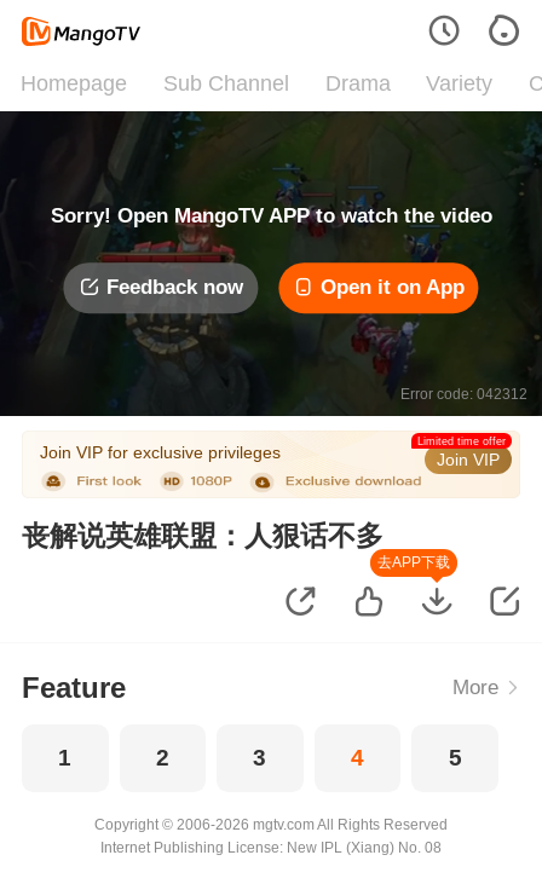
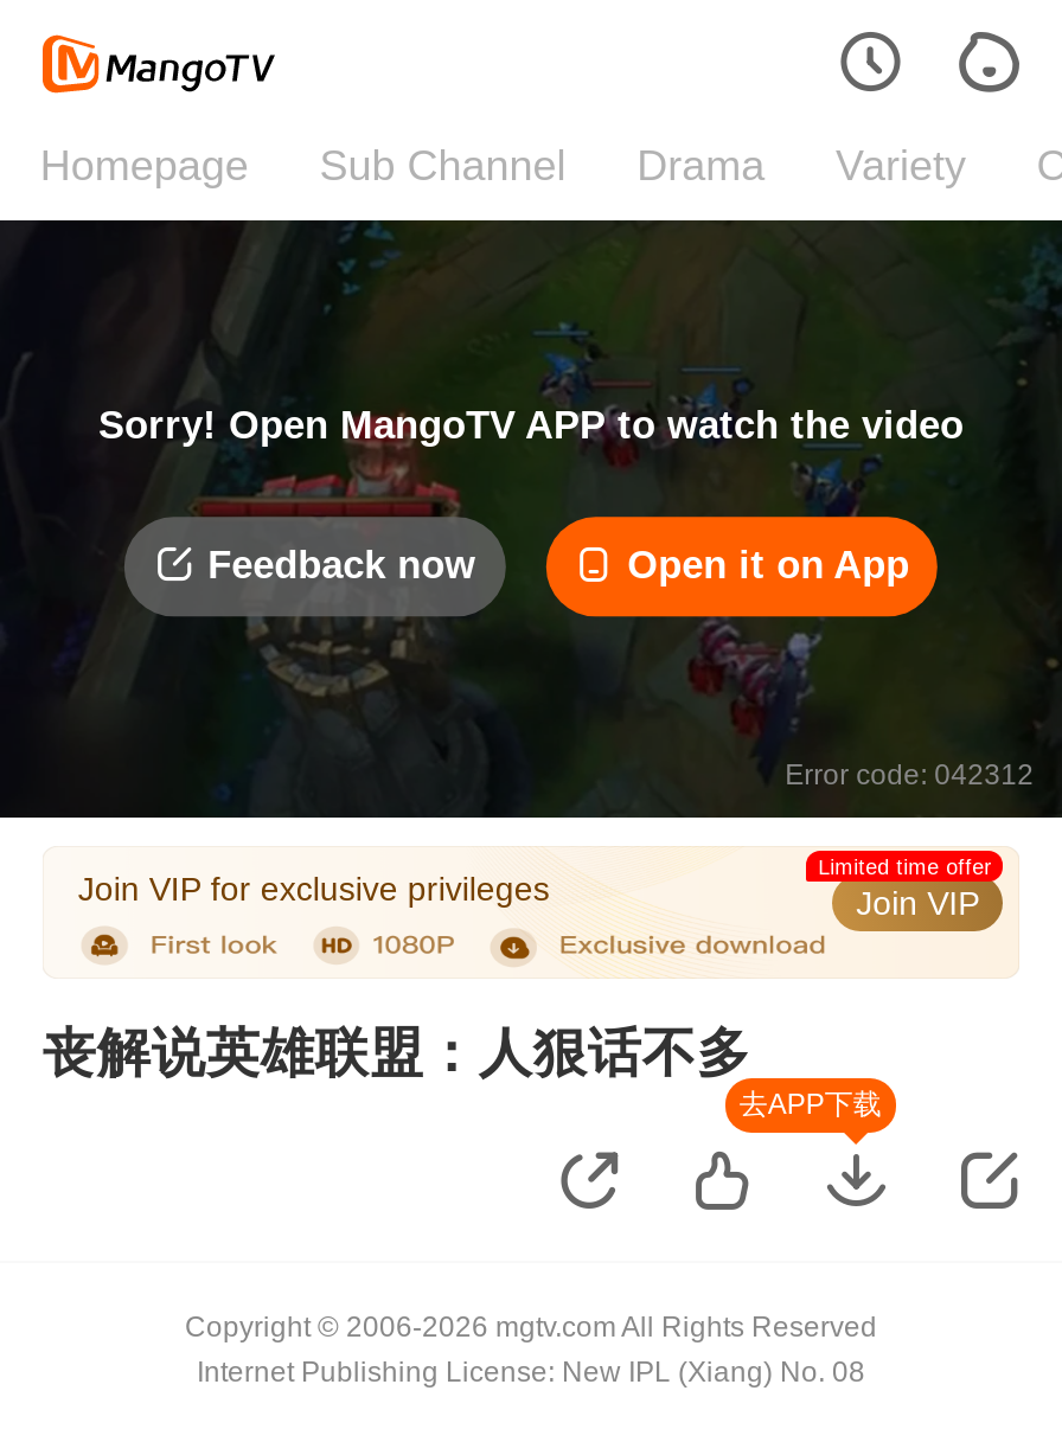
- Feature
- More
- 1
- 2
- 3
- 4
- 5
